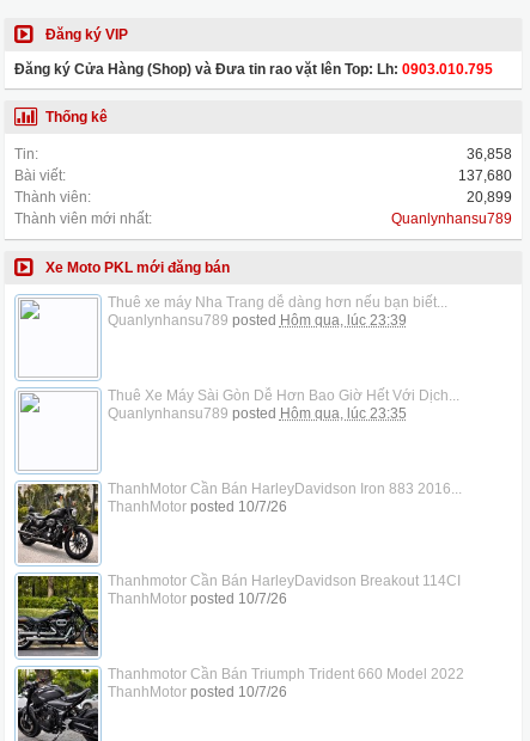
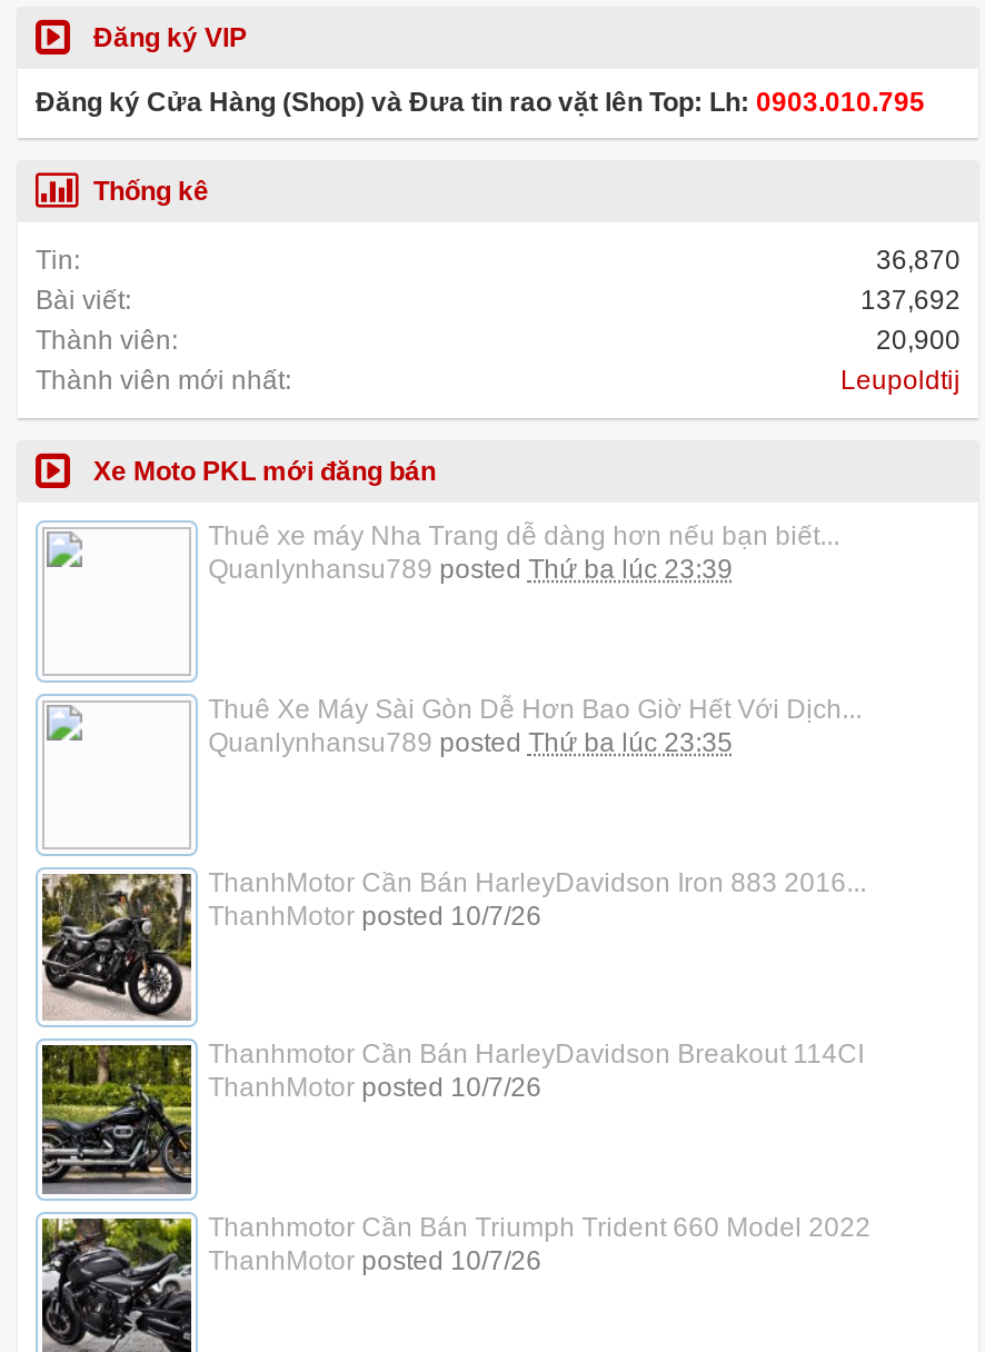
- 36,858
+ 36,870

- 137,680
+ 137,692

- 20,899
+ 20,900

- Quanlynhansu789
+ Leupoldtij

- Quanlynhansu789 posted Hôm qua, lúc 23:39
+ Quanlynhansu789 posted Thứ ba lúc 23:39

- Quanlynhansu789 posted Hôm qua, lúc 23:35
+ Quanlynhansu789 posted Thứ ba lúc 23:35
